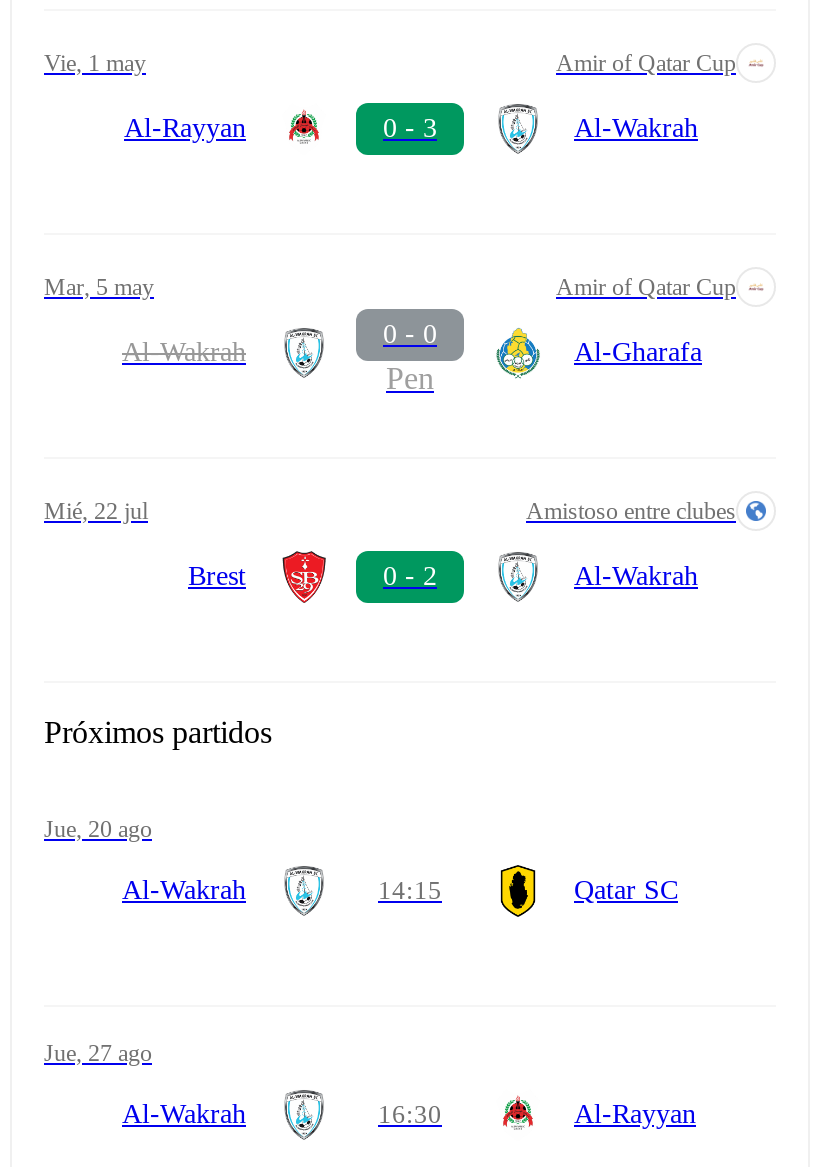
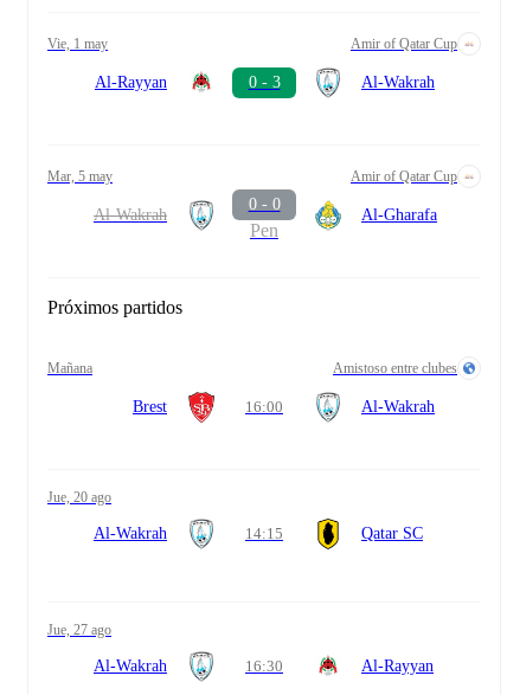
- mié, 22 jul
+ mañana

moved down: Amistoso entre clubes | Brest | Al-Wakrah

- 0 - 2
+ 16:00

moved up: Próximos partidos
